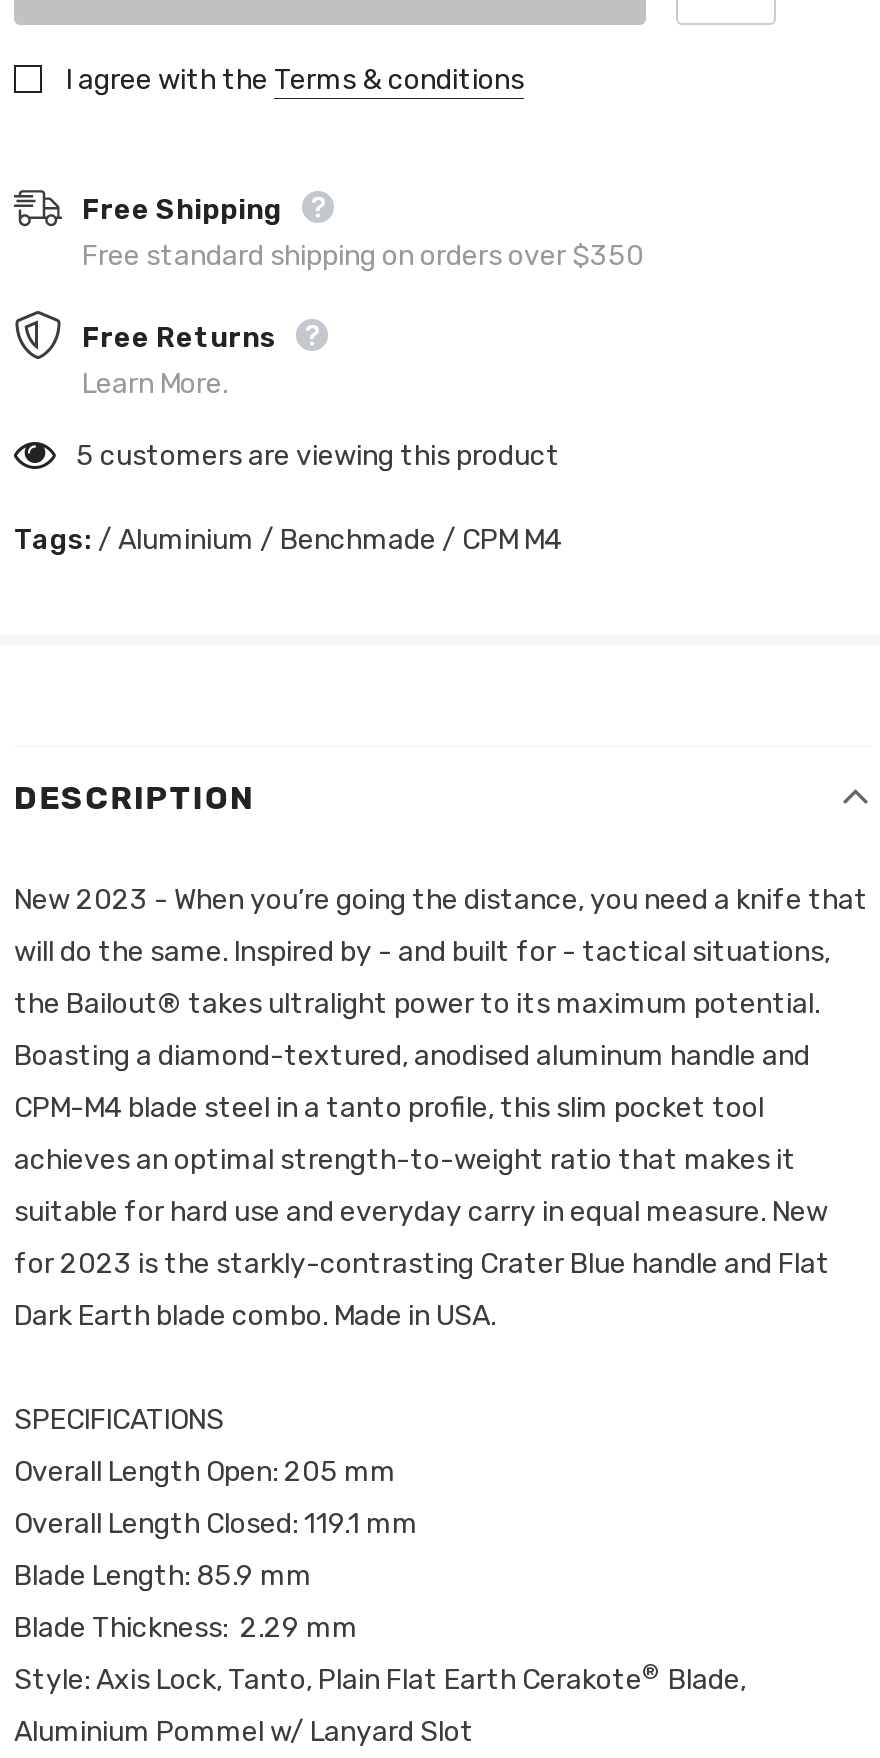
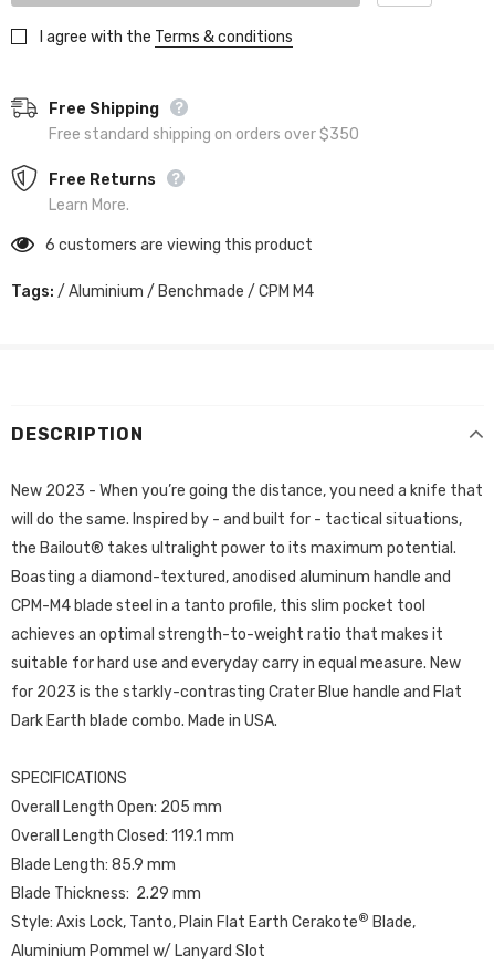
- 5 customers are viewing this product
+ 6 customers are viewing this product
